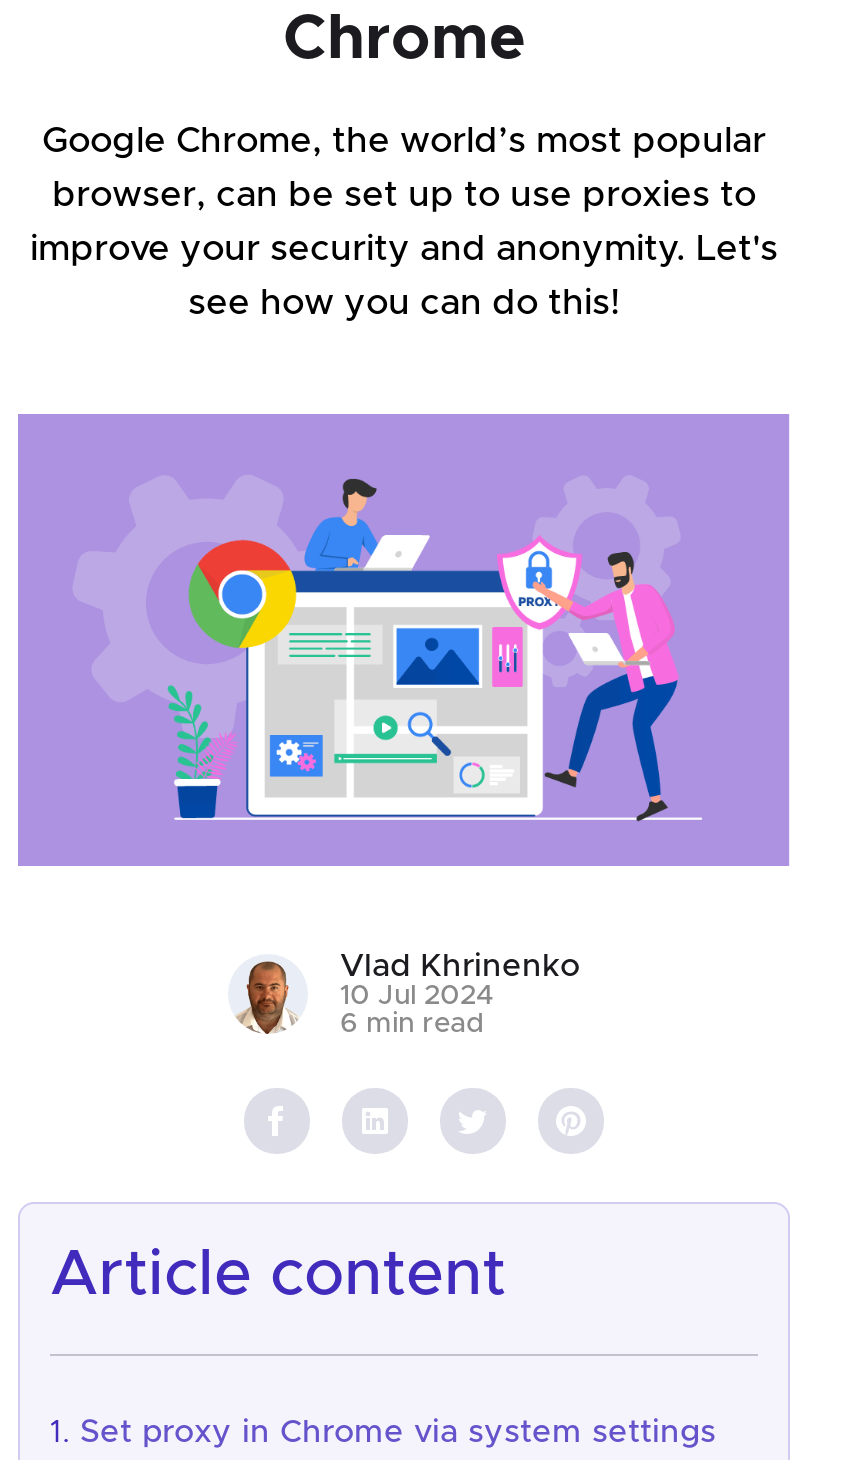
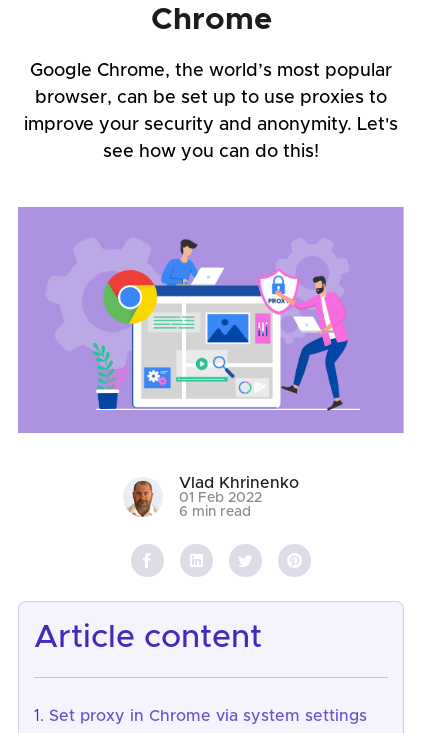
- 10 Jul 2024
+ 01 Feb 2022
